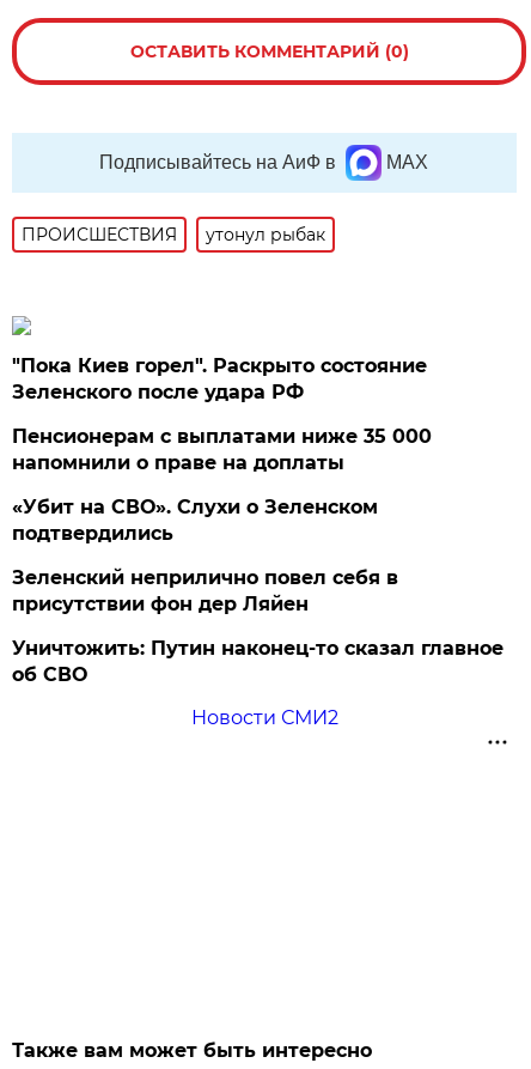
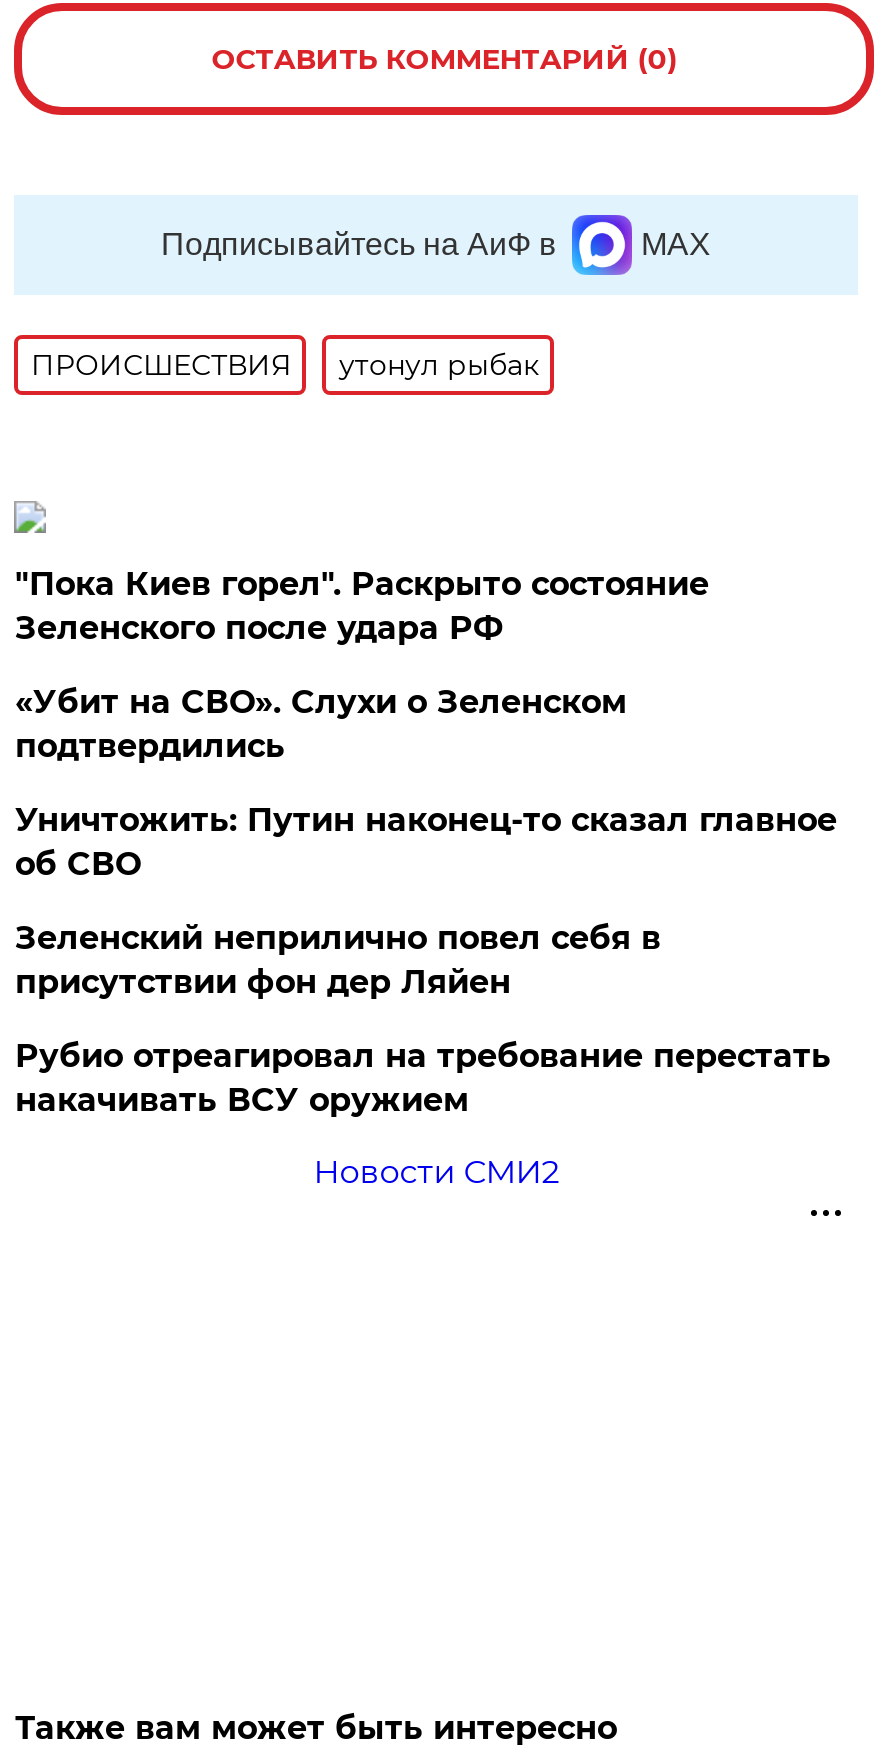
- Пенсионерам с выплатами ниже 35 000
- напомнили о праве на доплаты

moved up: «Убит на СВО». Слухи о Зеленском | подтвердились

+ Рубио отреагировал на требование перестать
+ накачивать ВСУ оружием

moved up: Уничтожить: Путин наконец-то сказал главное | об СВО
